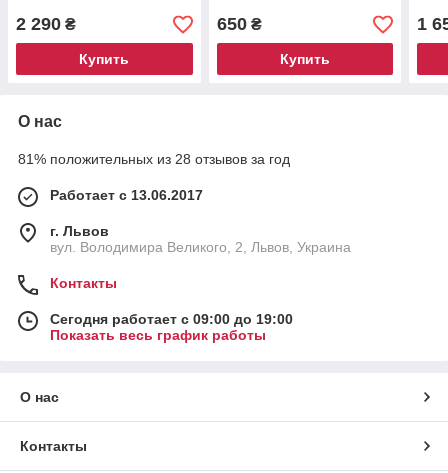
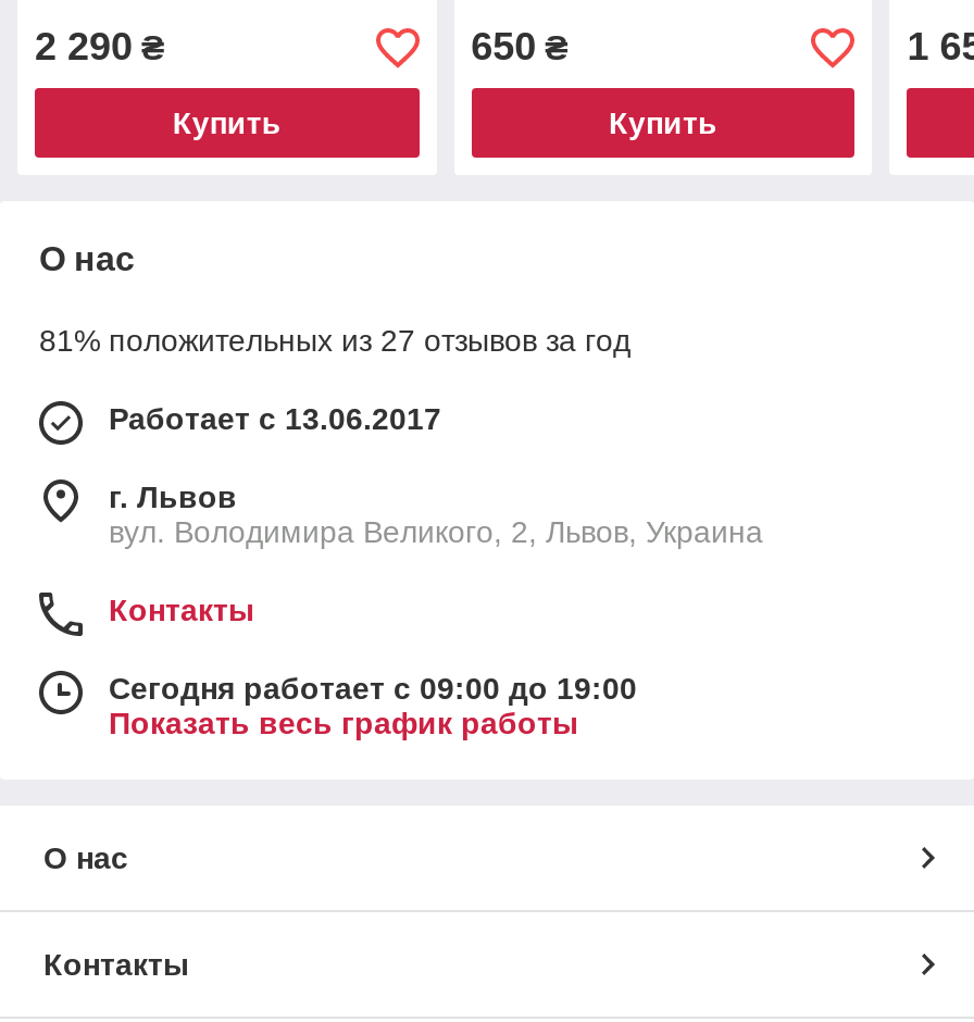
- 81% положительных из 28 отзывов за год
+ 81% положительных из 27 отзывов за год
